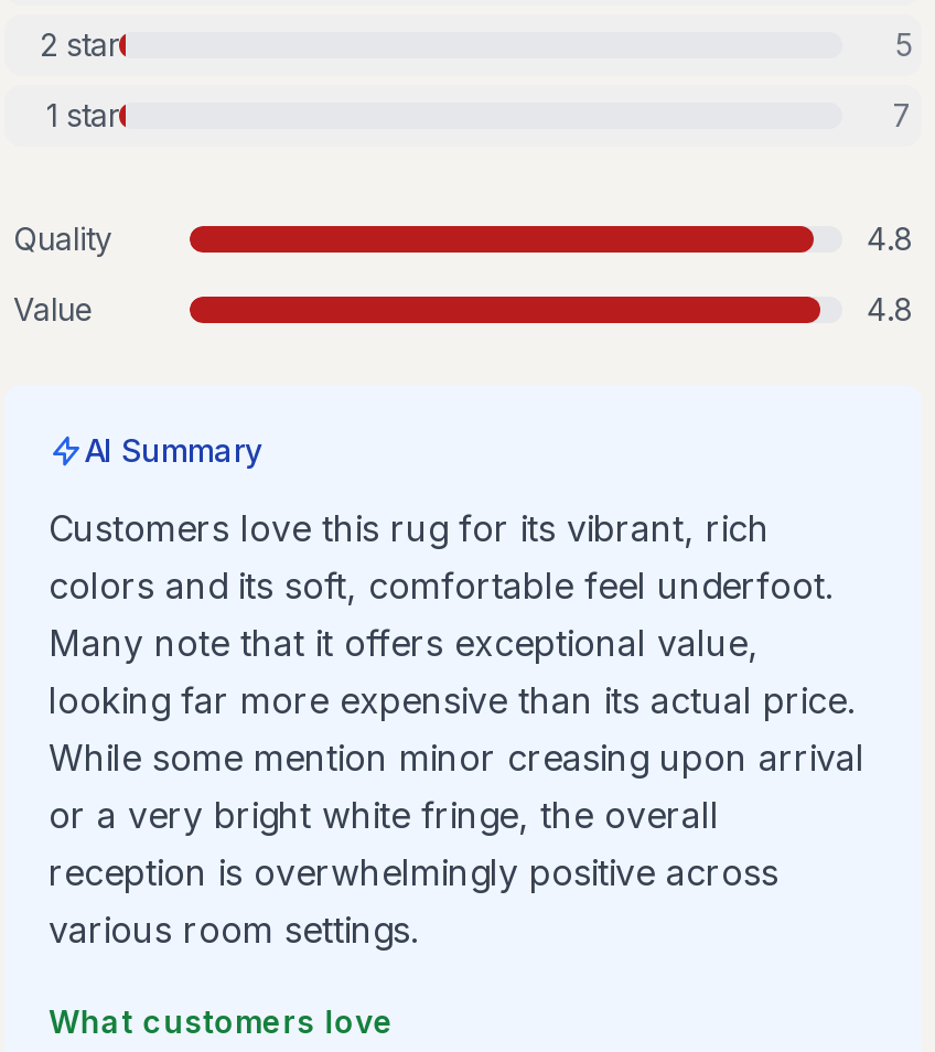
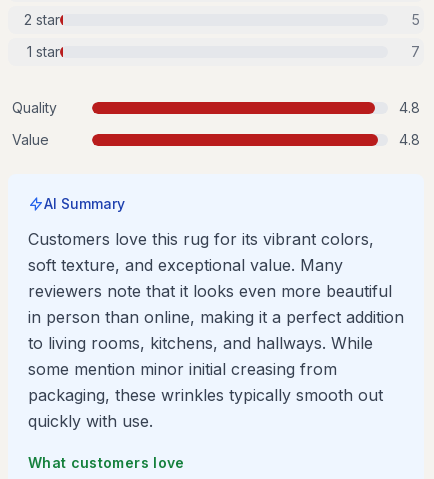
- Customers love this rug for its vibrant, rich
- colors and its soft, comfortable feel underfoot.
- Many note that it offers exceptional value,
- looking far more expensive than its actual price.
- While some mention minor creasing upon arrival
- or a very bright white fringe, the overall
- reception is overwhelmingly positive across
- various room settings.
+ Customers love this rug for its vibrant colors,
+ soft texture, and exceptional value. Many
+ reviewers note that it looks even more beautiful
+ in person than online, making it a perfect addition
+ to living rooms, kitchens, and hallways. While
+ some mention minor initial creasing from
+ packaging, these wrinkles typically smooth out
+ quickly with use.
